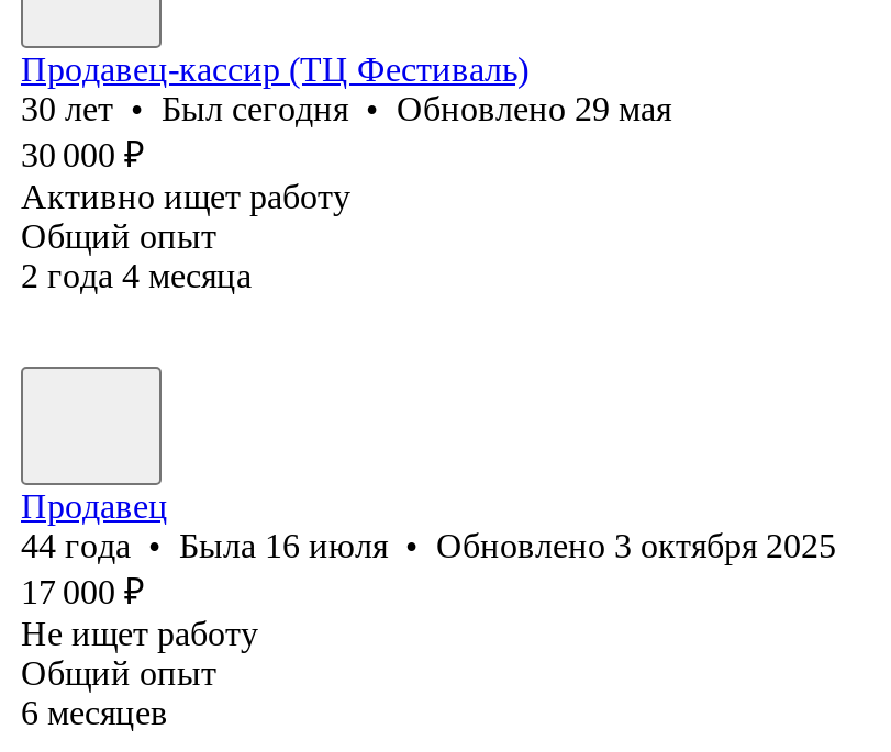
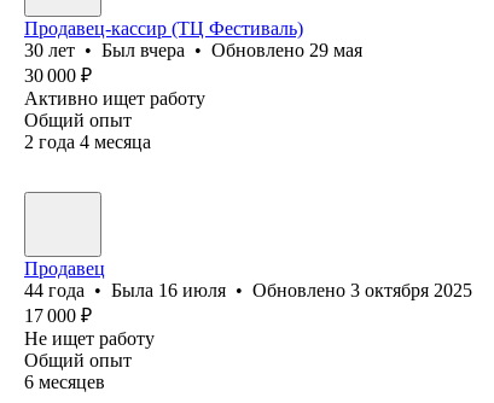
- 30 лет • Был сегодня • Обновлено 29 мая
+ 30 лет • Был вчера • Обновлено 29 мая
